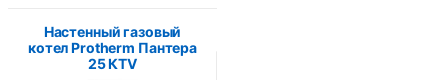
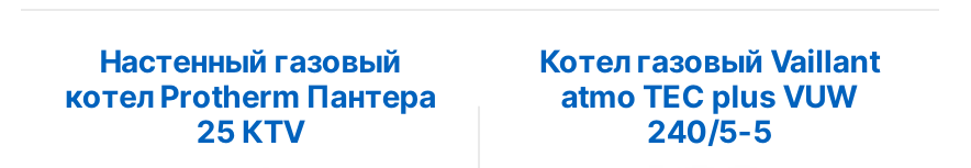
+ Котел газовый Vaillant
+ atmo TEC plus VUW
+ 240/5-5
